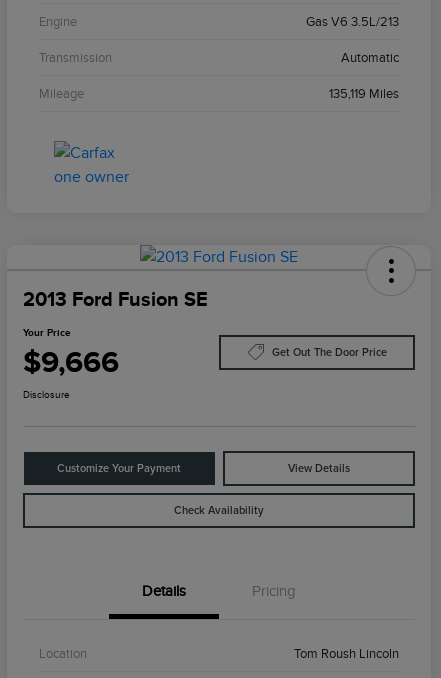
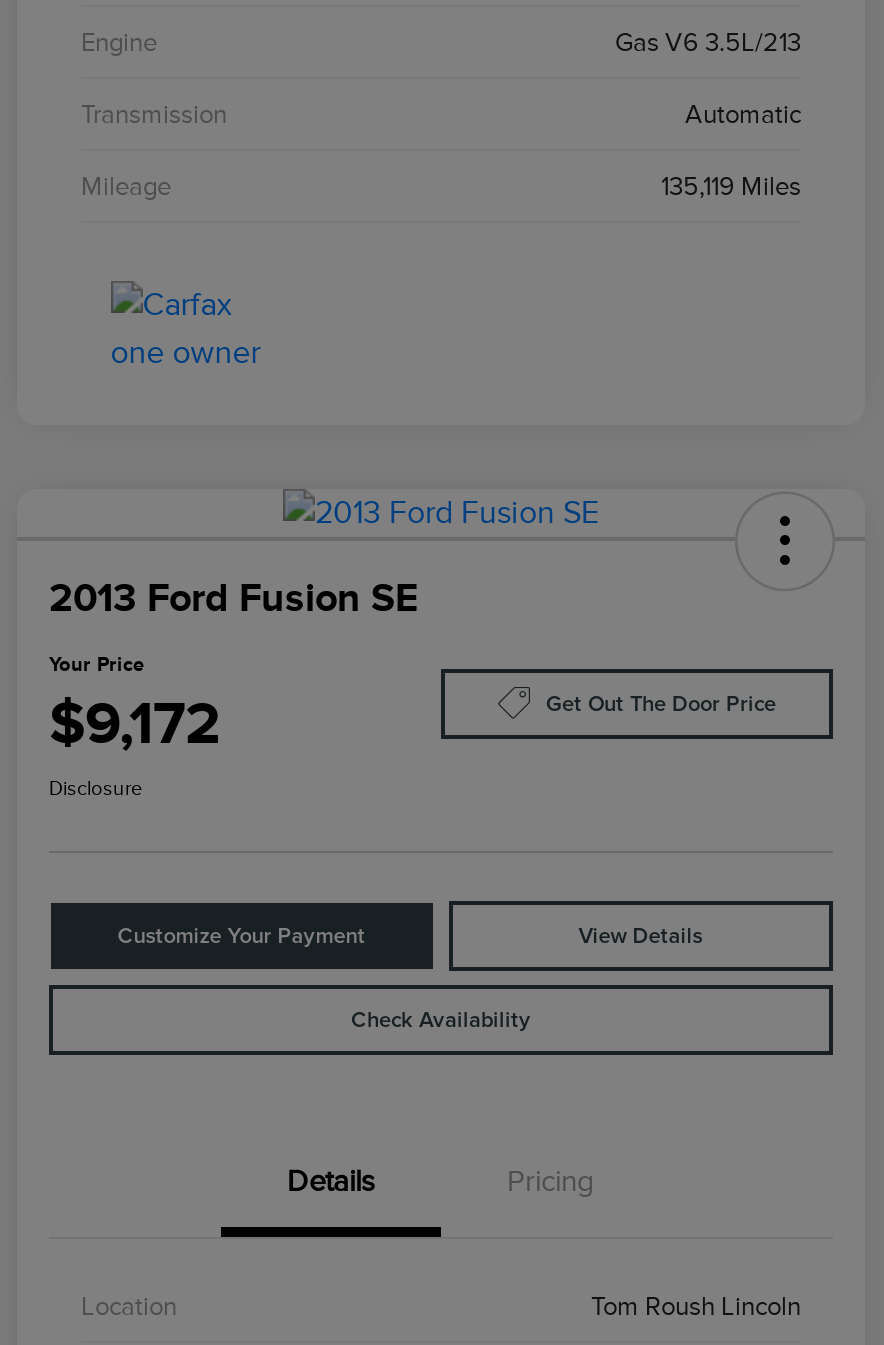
- $9,666
+ $9,172
